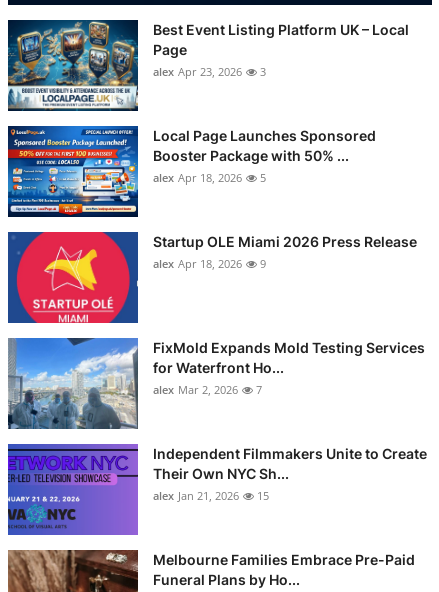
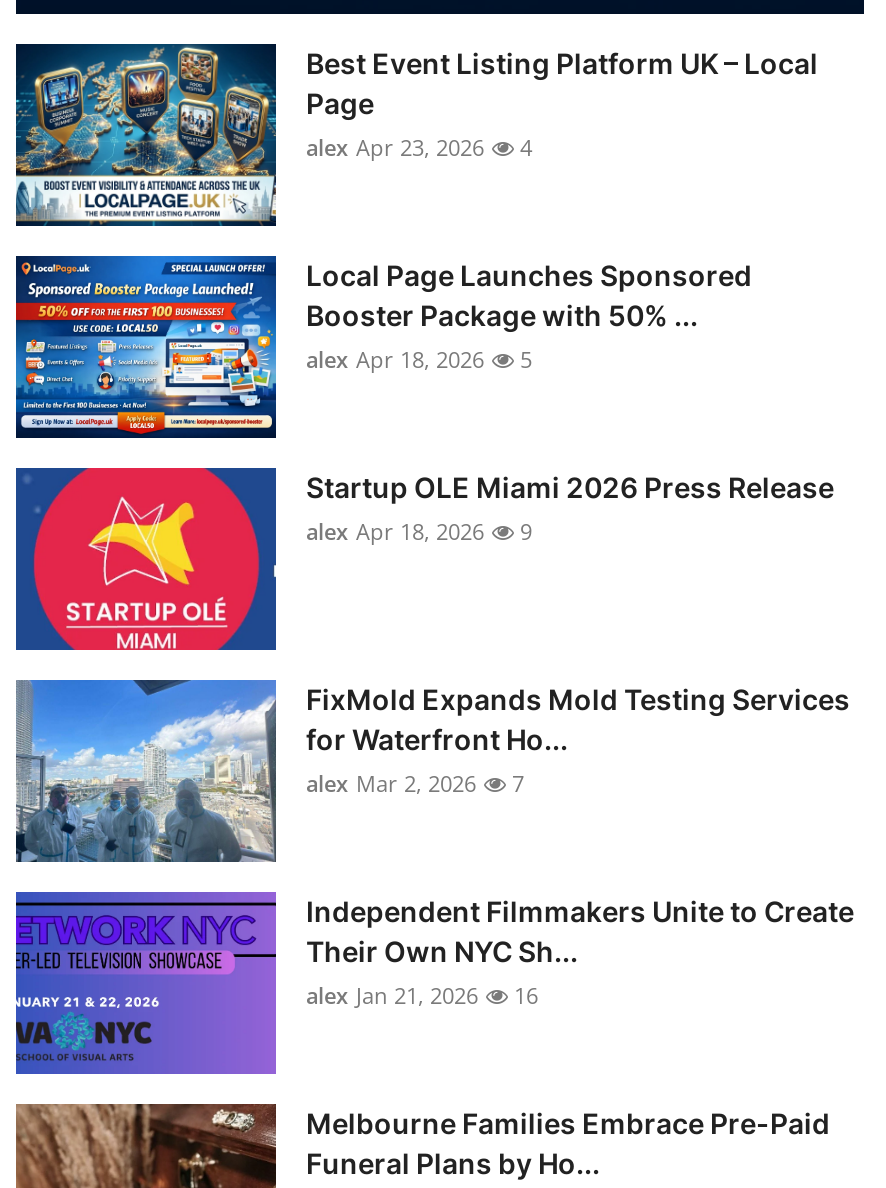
- alex Apr 23, 2026 3
+ alex Apr 23, 2026 4

- alex Jan 21, 2026 15
+ alex Jan 21, 2026 16
